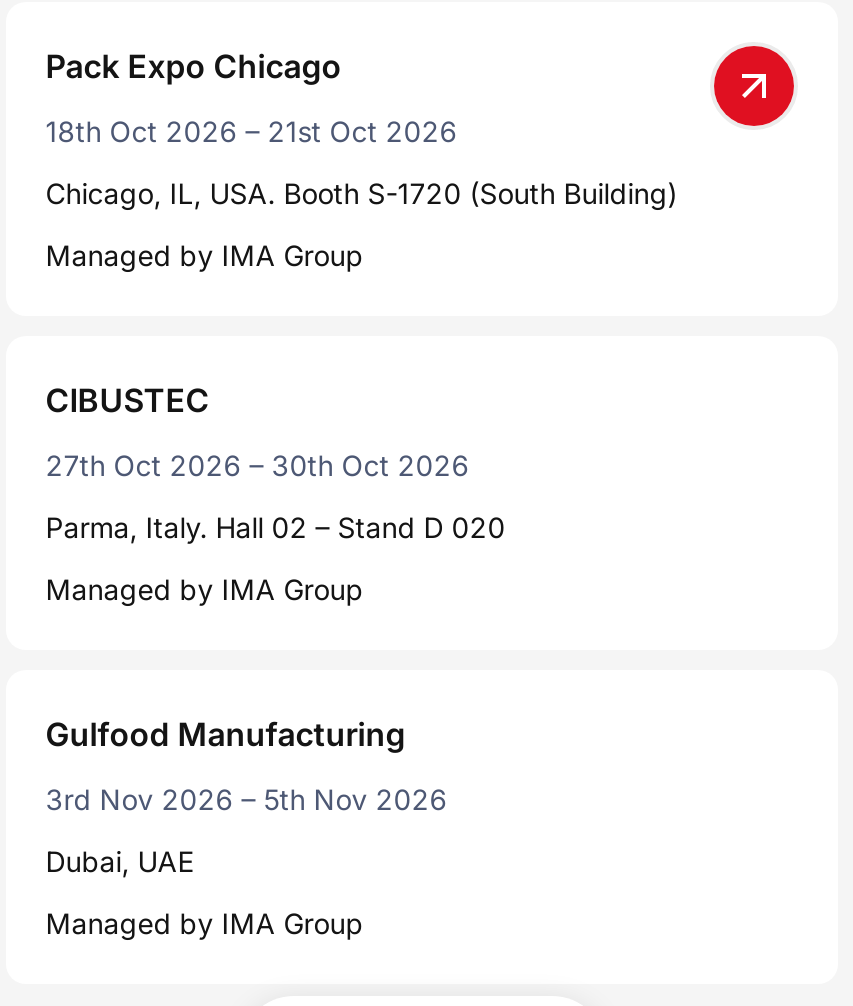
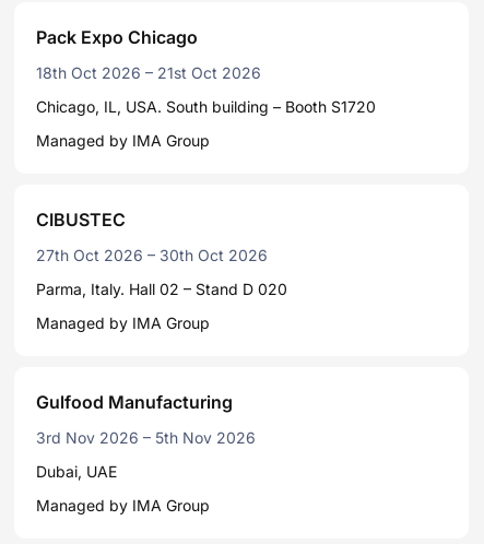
- [image]

- Chicago, IL, USA. Booth S-1720 (South Building)
+ Chicago, IL, USA. South building – Booth S1720
